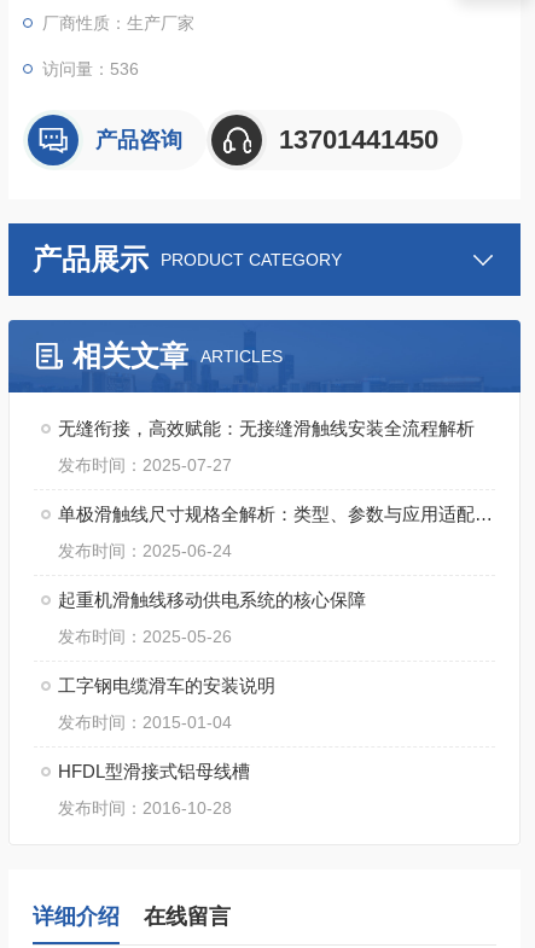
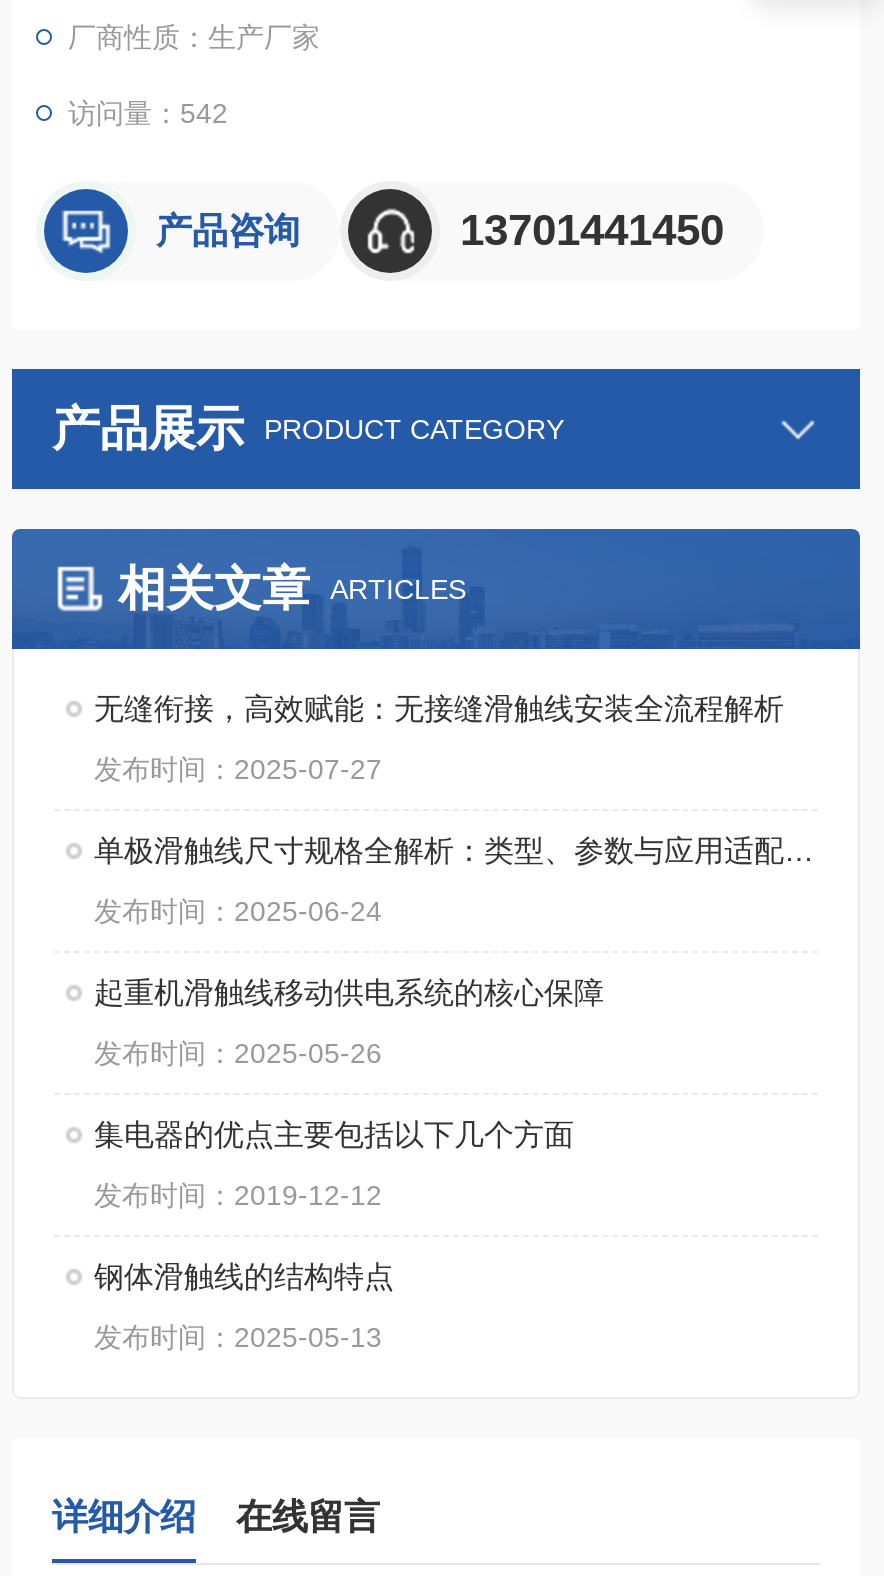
- 访问量：536
+ 访问量：542

- 工字钢电缆滑车的安装说明
+ 集电器的优点主要包括以下几个方面

- 发布时间：2015-01-04
+ 发布时间：2019-12-12

- HFDL型滑接式铝母线槽
+ 钢体滑触线的结构特点

- 发布时间：2016-10-28
+ 发布时间：2025-05-13
